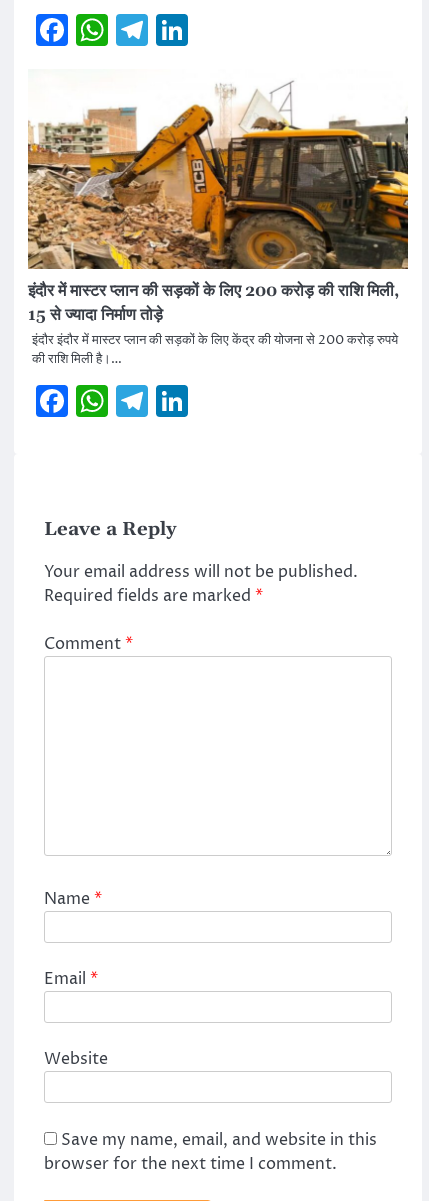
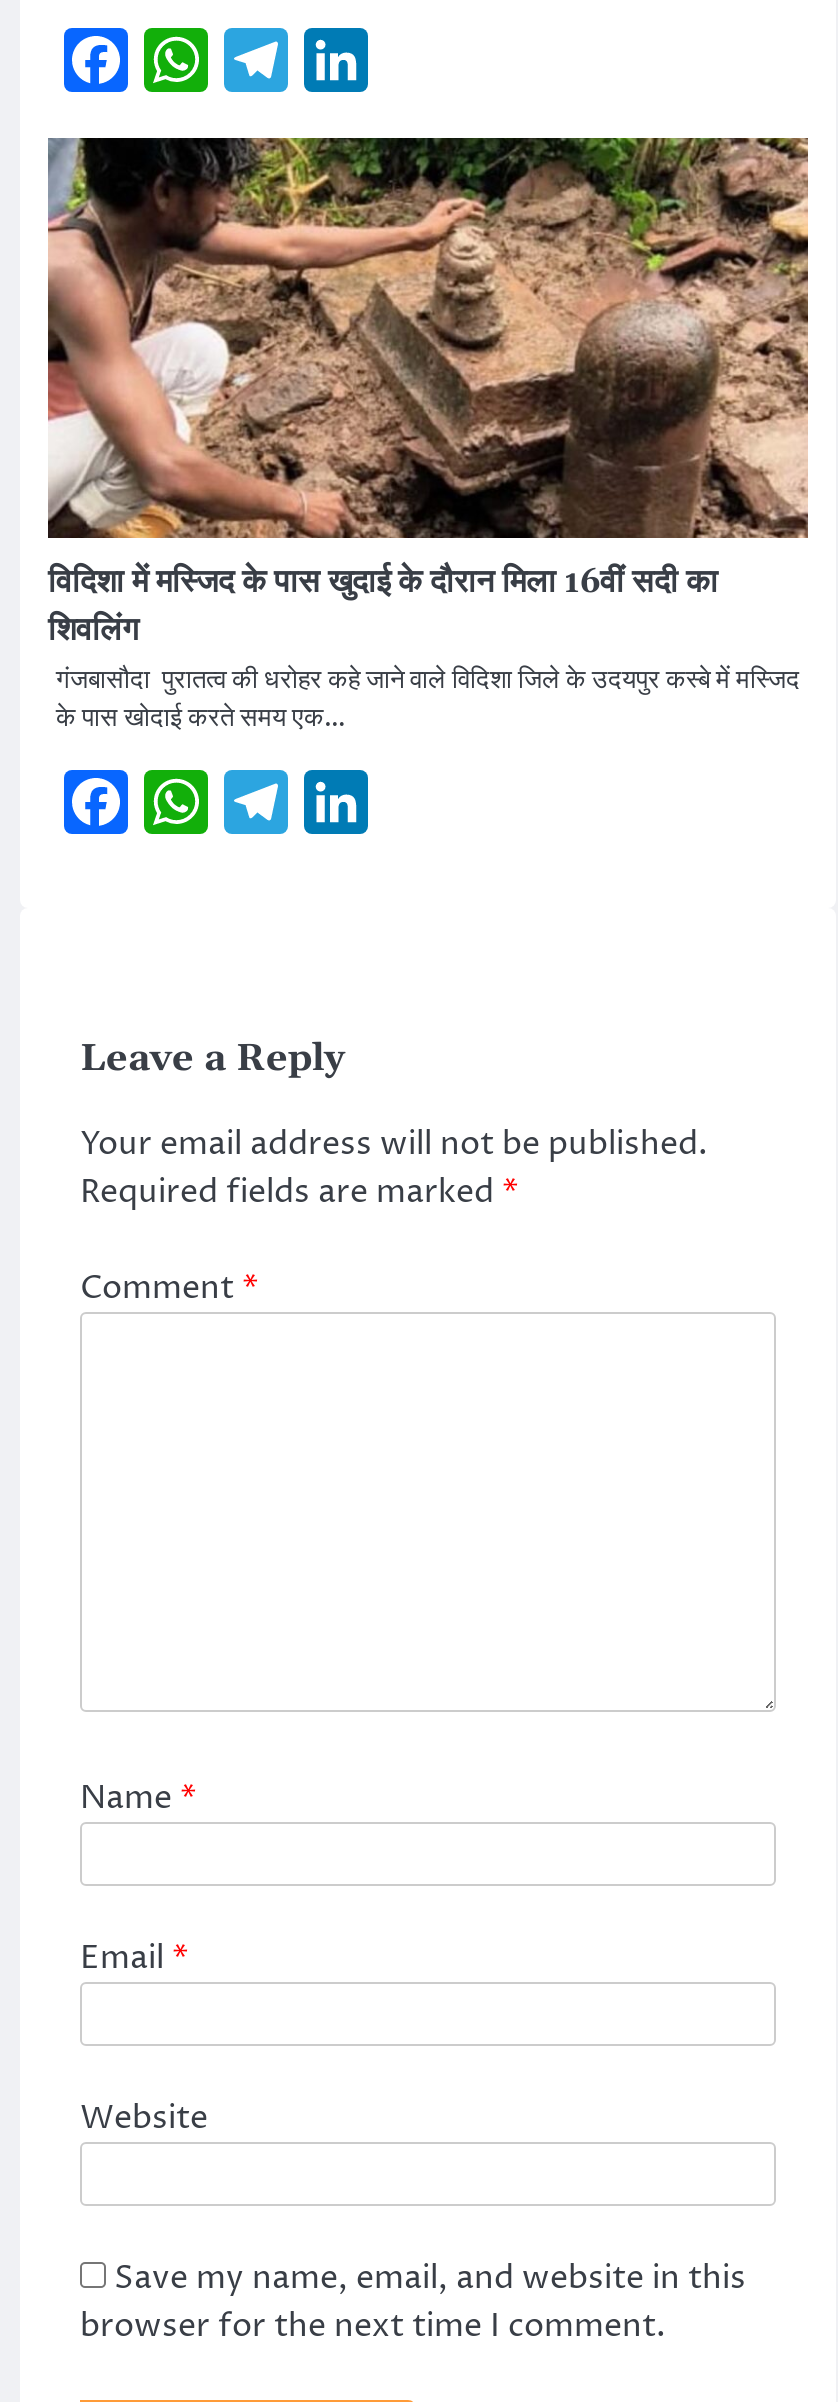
- [image]
- इंदौर में मास्टर प्लान की सड़कों के लिए 200 करोड़ की राशि मिली,
- 15 से ज्यादा निर्माण तोड़े
- इंदौर इंदौर में मास्टर प्लान की सड़कों के लिए केंद्र की योजना से 200 करोड़ रुपये
- की राशि मिली है।…
+ [image]
+ विदिशा में मस्जिद के पास खुदाई के दौरान मिला 16वीं सदी का
+ शिवलिंग
+ गंजबासौदा पुरातत्व की धरोहर कहे जाने वाले विदिशा जिले के उदयपुर कस्बे में मस्जिद
+ के पास खोदाई करते समय एक…
